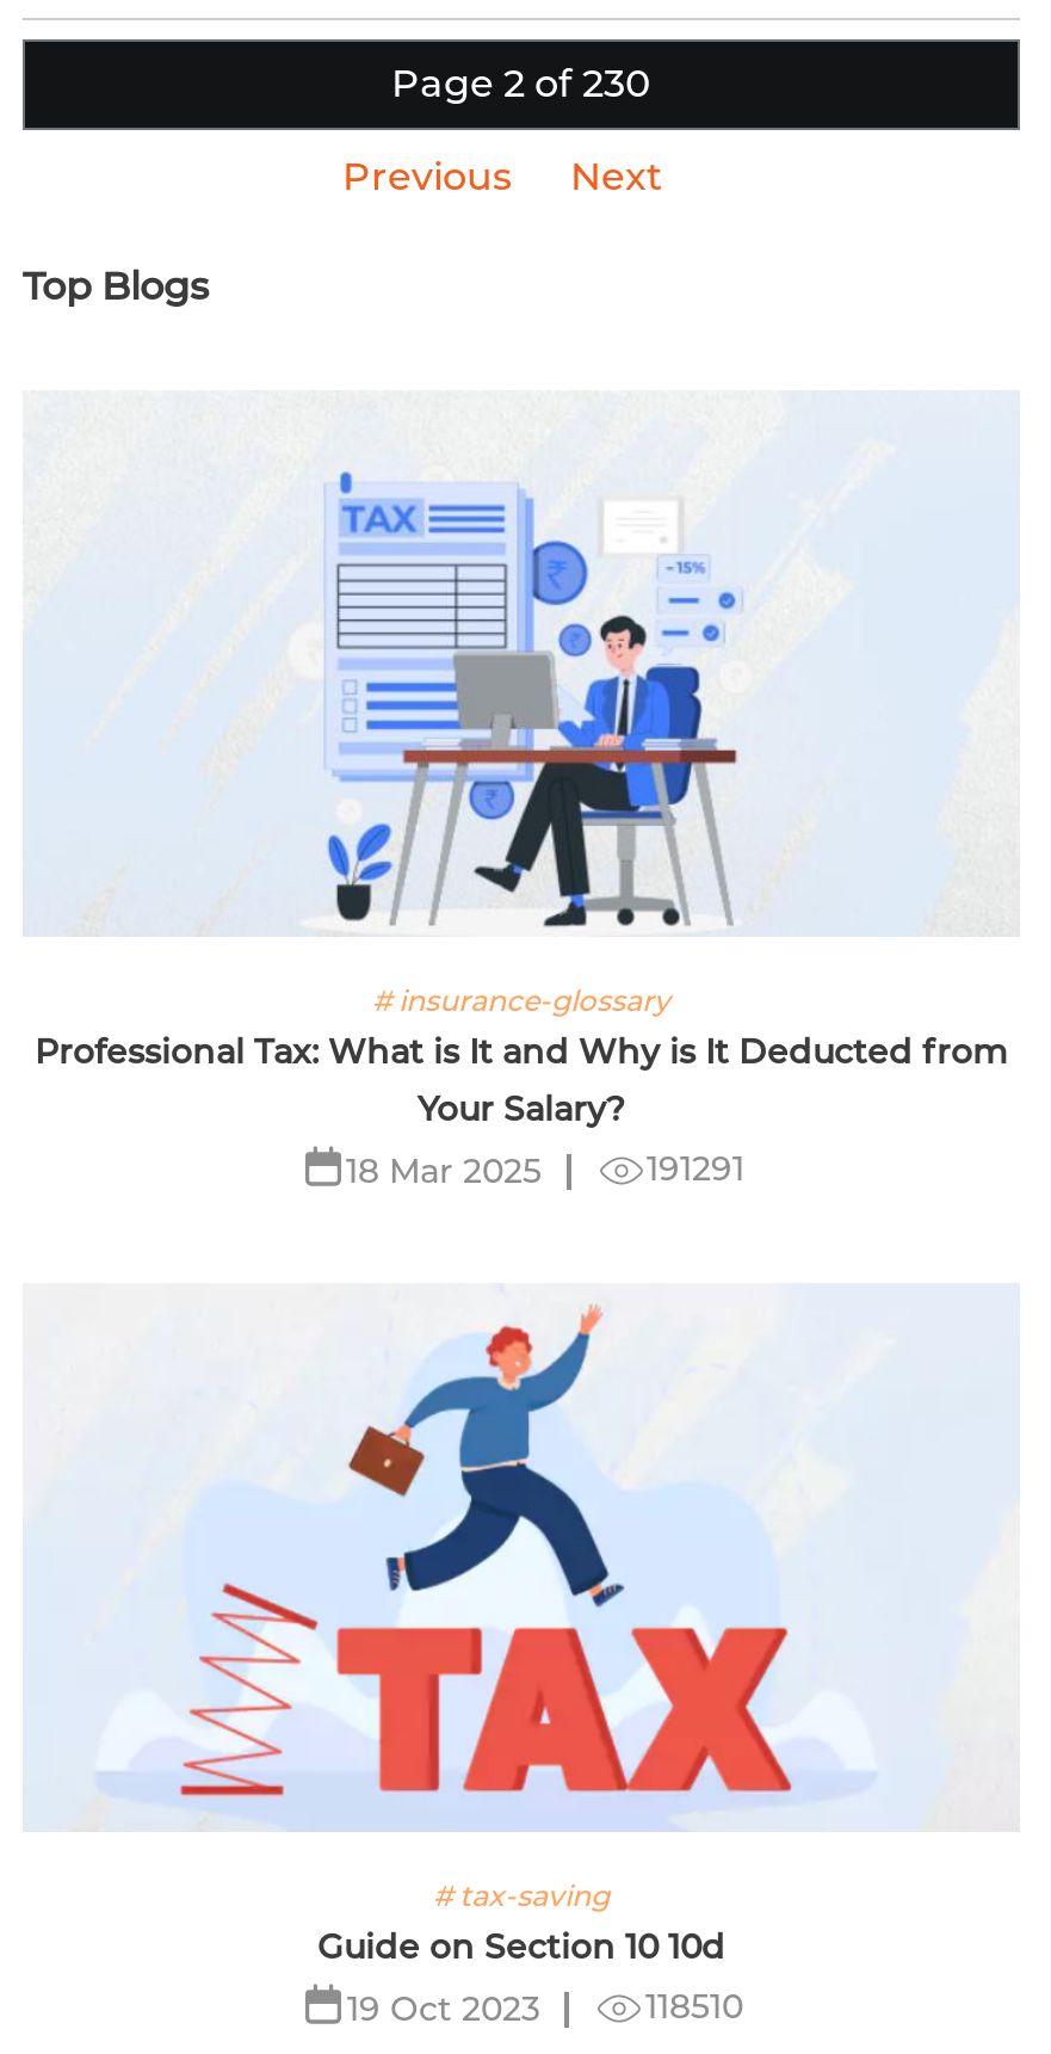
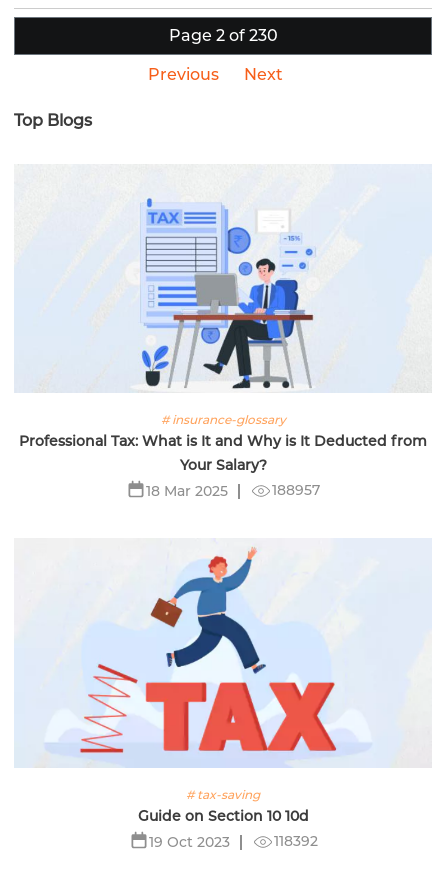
- 191291
+ 188957

- 118510
+ 118392
